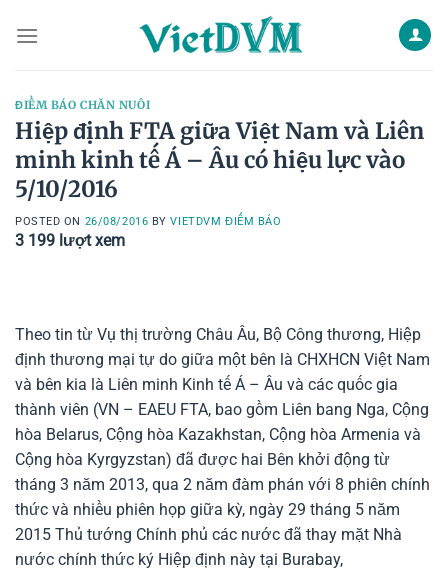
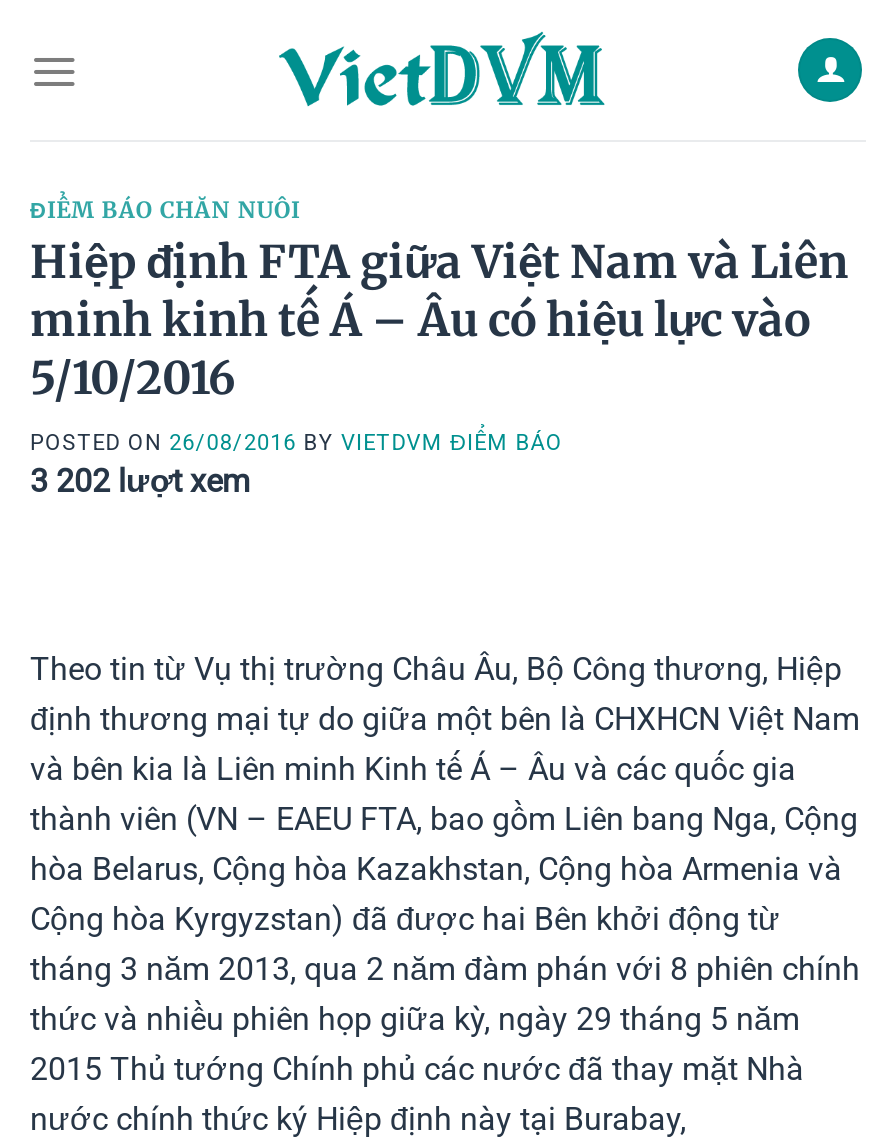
- 3 199 lượt xem
+ 3 202 lượt xem
